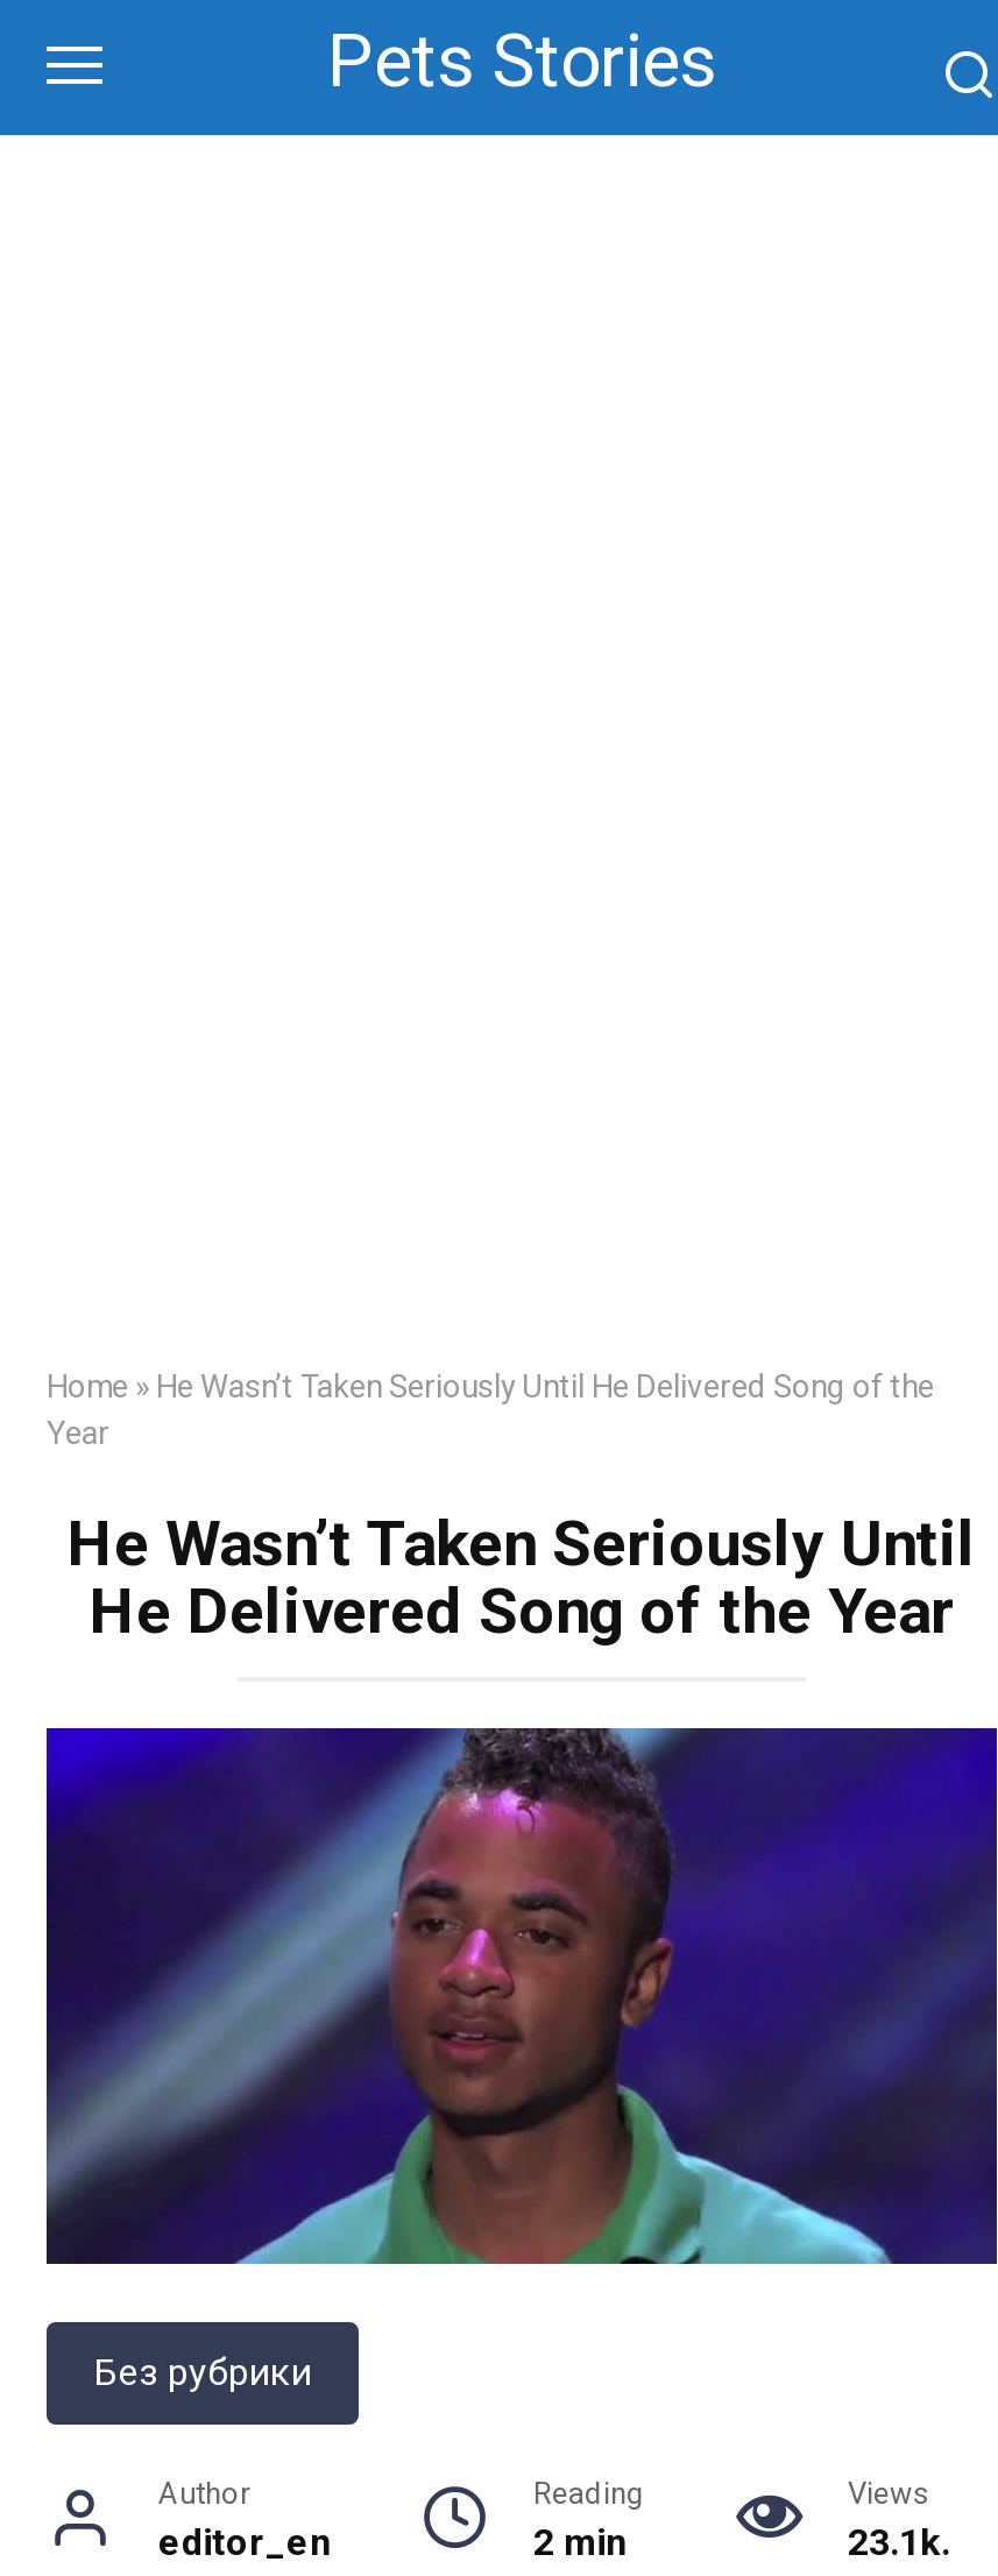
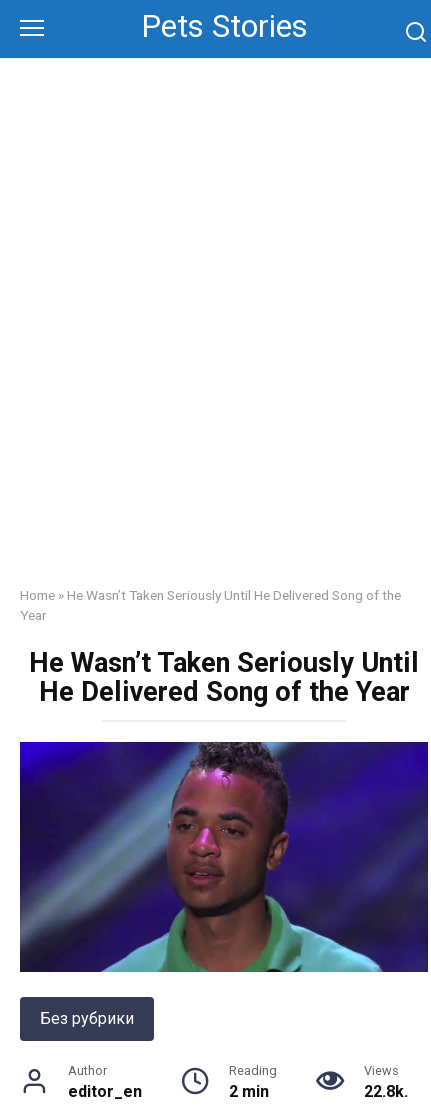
- 23.1k.
+ 22.8k.
